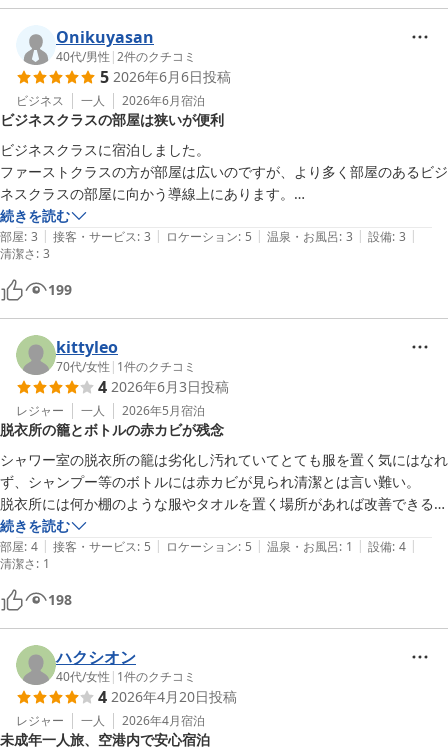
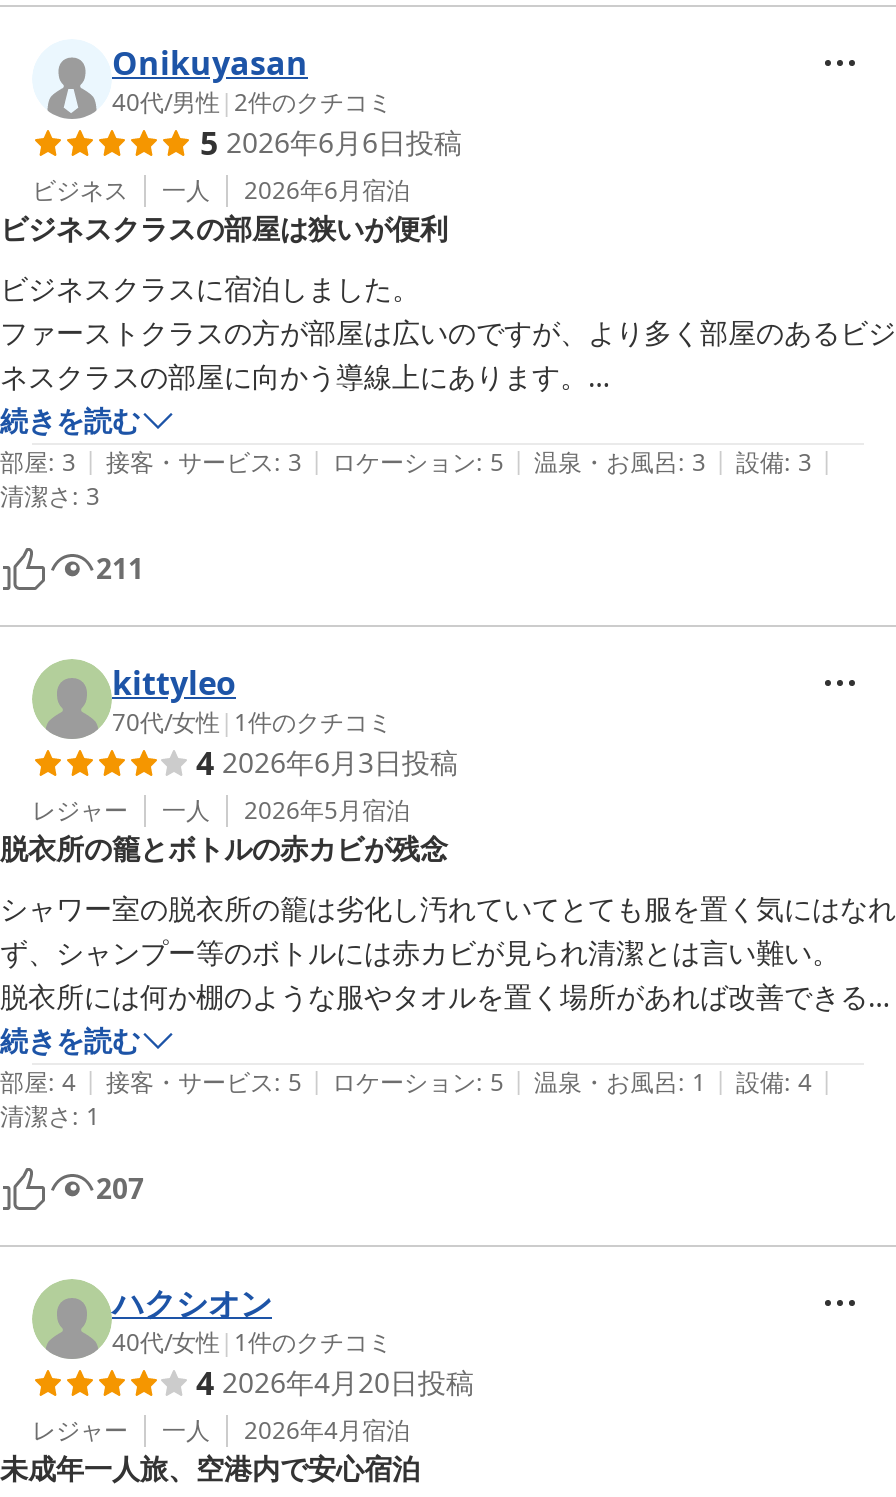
- 199
+ 211

- 198
+ 207
